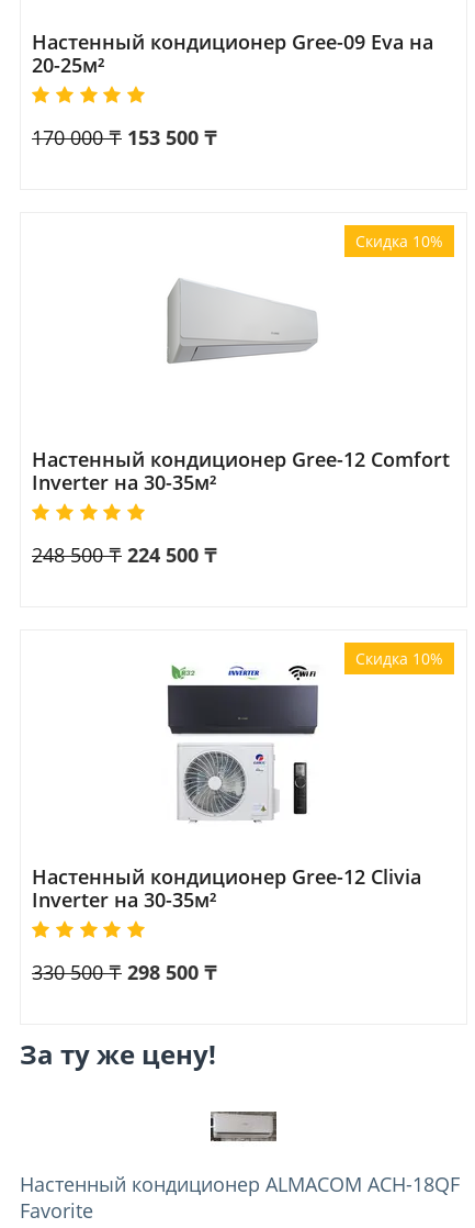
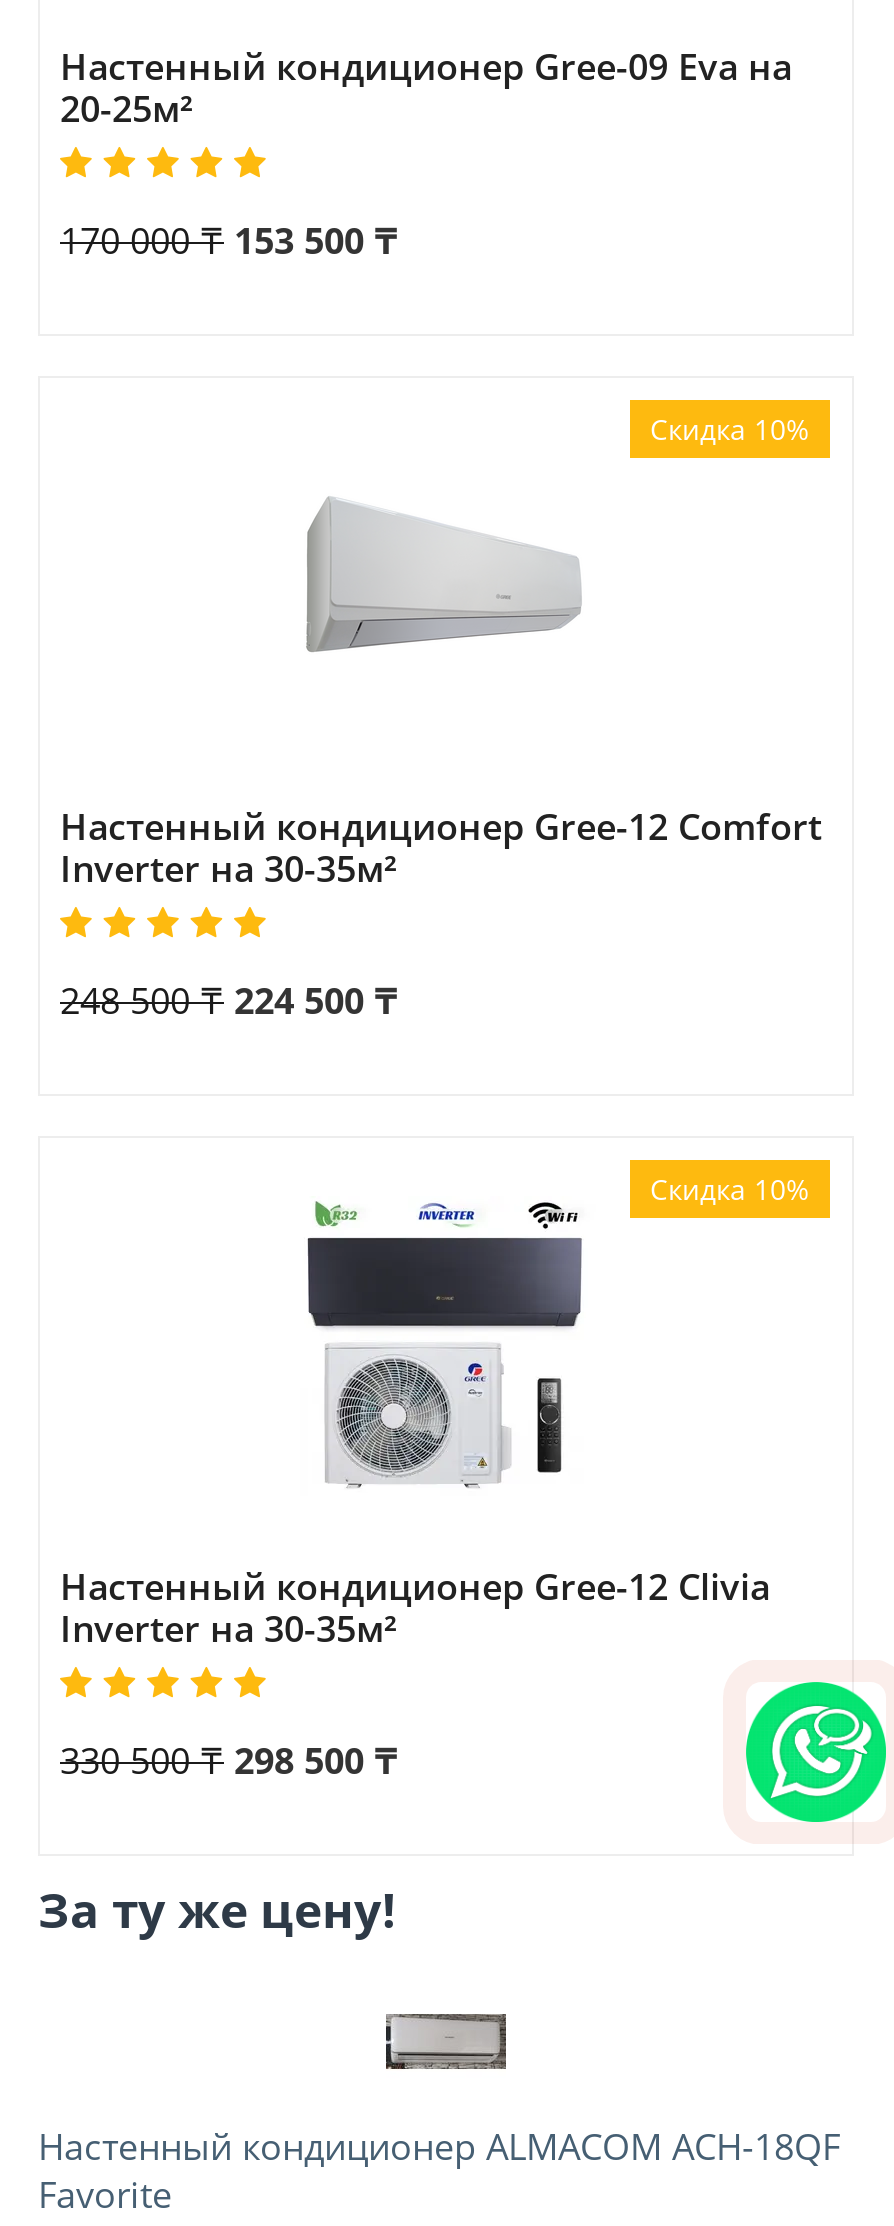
+ [image]
